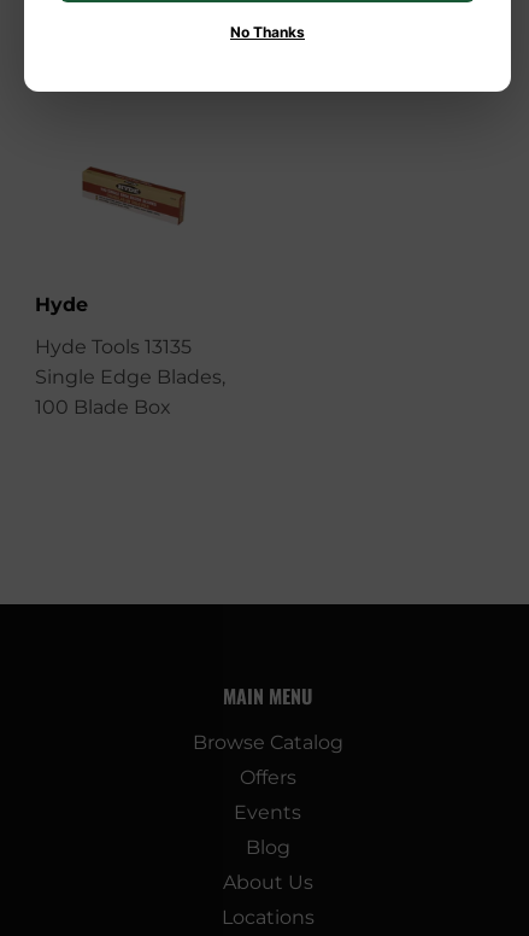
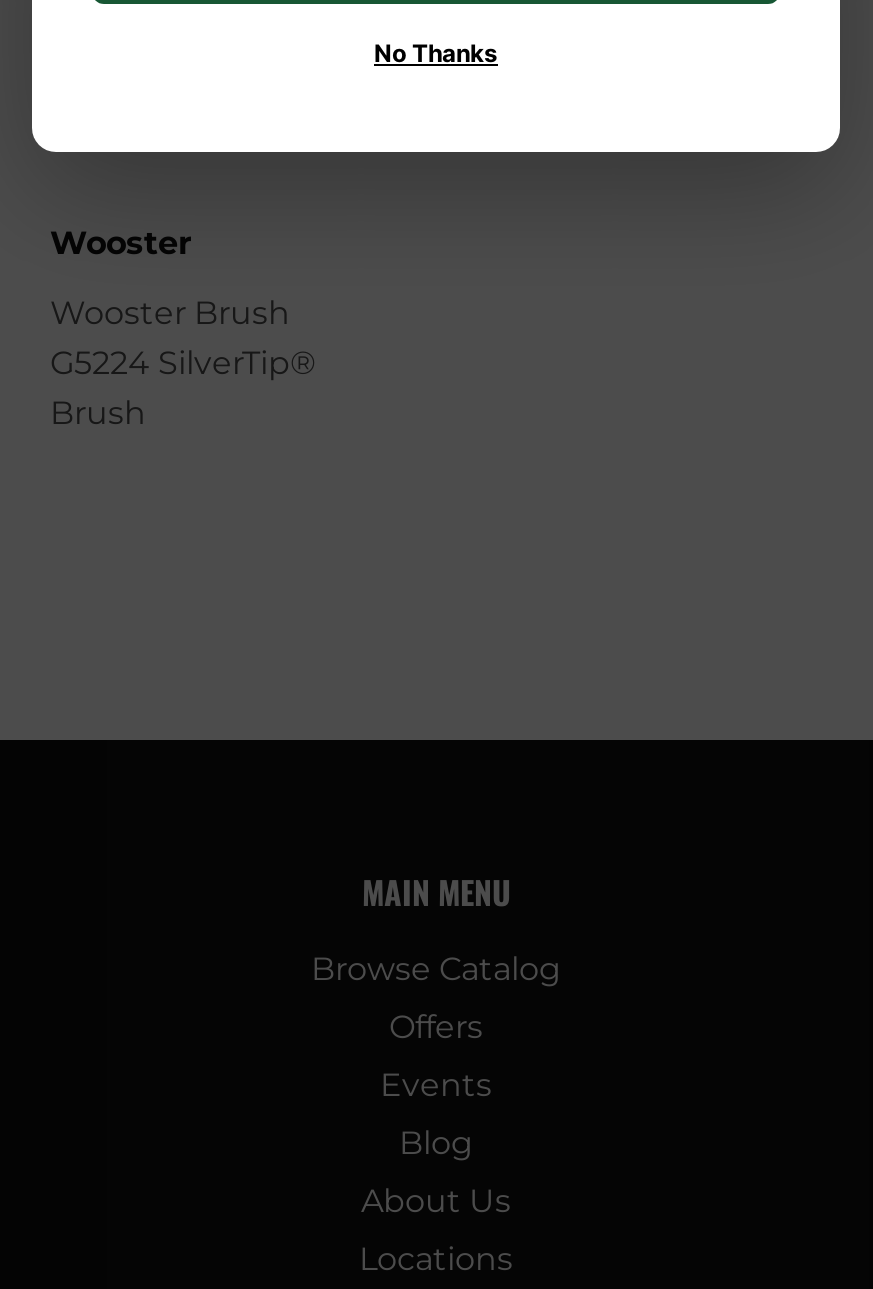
- Hyde
+ Wooster

- Hyde Tools 13135
- Single Edge Blades,
- 100 Blade Box
+ Wooster Brush
+ G5224 SilverTip®
+ Brush
